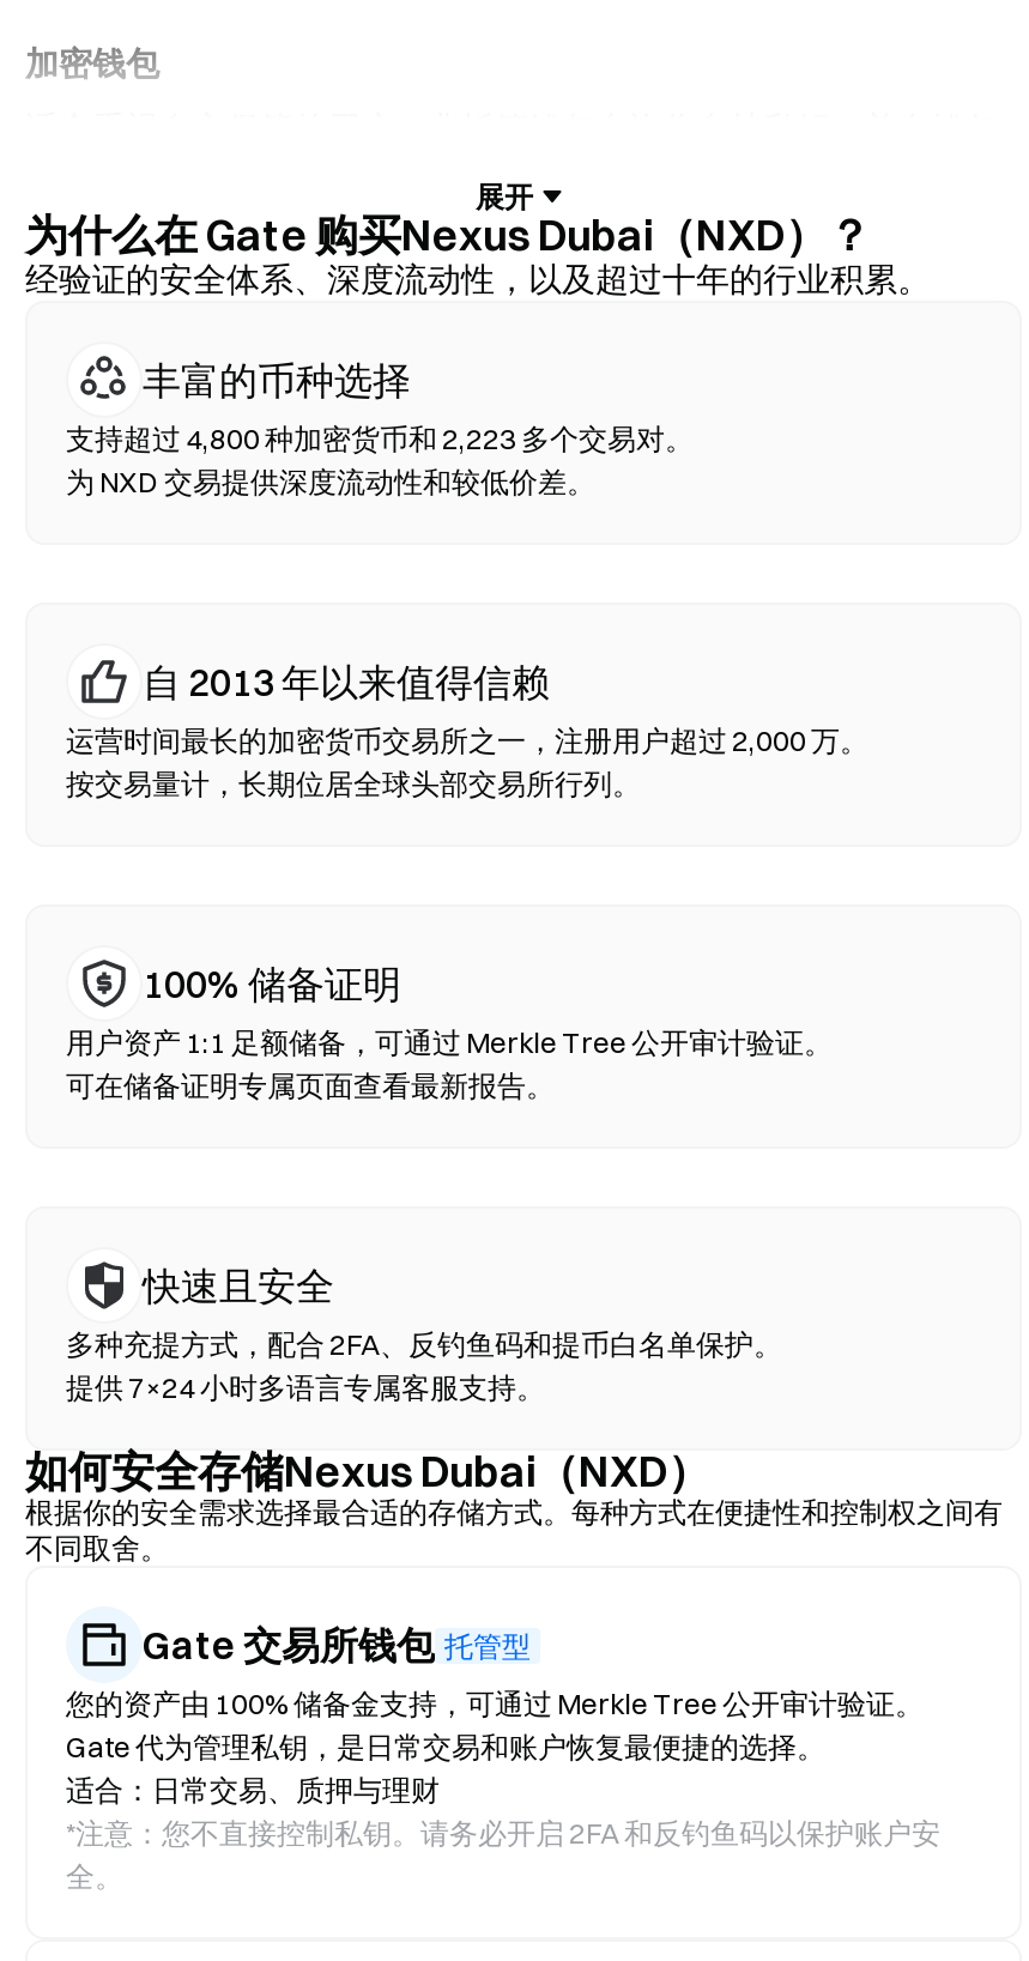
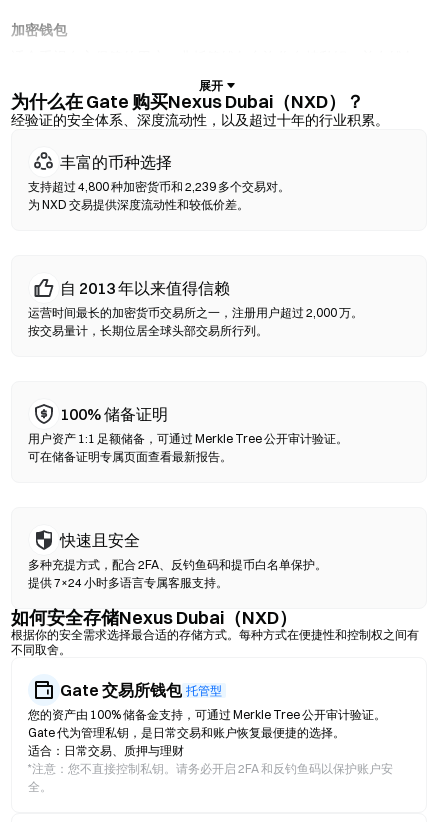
- 支持超过 4,800 种加密货币和 2,223 多个交易对。
+ 支持超过 4,800 种加密货币和 2,239 多个交易对。
